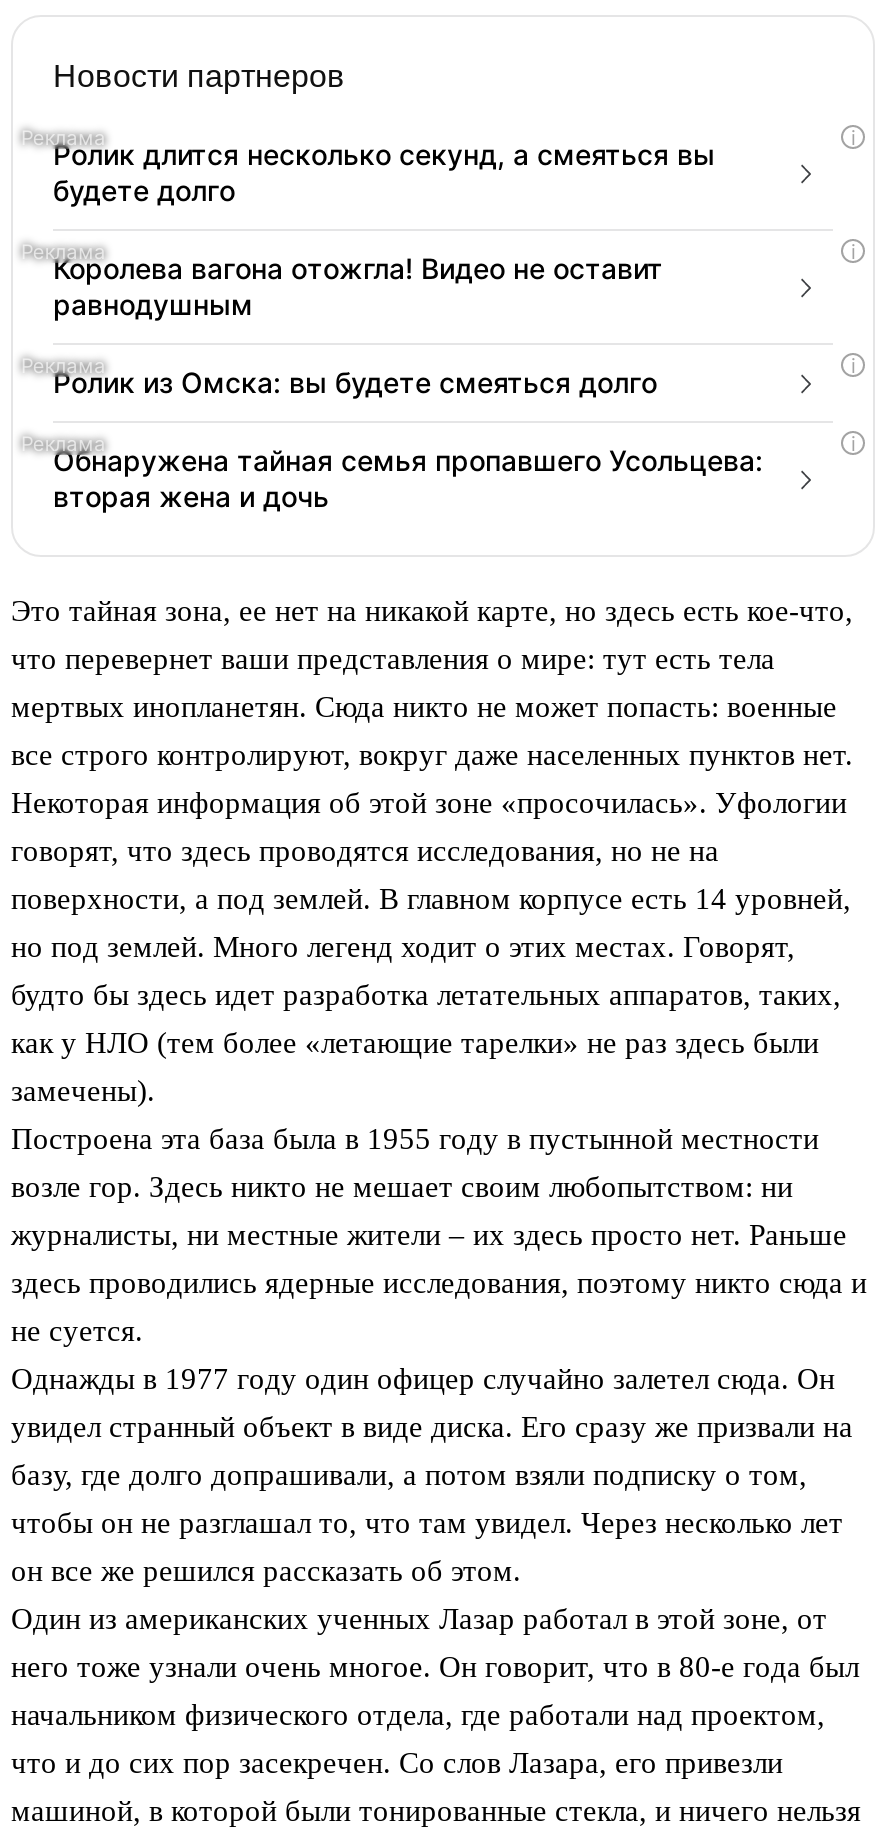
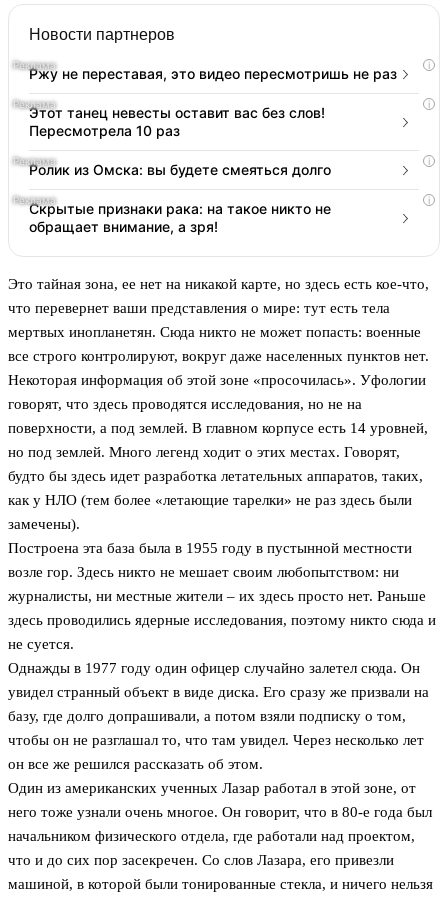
- Ролик длится несколько секунд, а смеяться вы
- будете долго
+ Ржу не переставая, это видео пересмотришь не раз

- Королева вагона отожгла! Видео не оставит
- равнодушным
+ Этот танец невесты оставит вас без слов!
+ Пересмотрела 10 раз

- Обнаружена тайная семья пропавшего Усольцева:
- вторая жена и дочь
+ Скрытые признаки рака: на такое никто не
+ обращает внимание, а зря!
